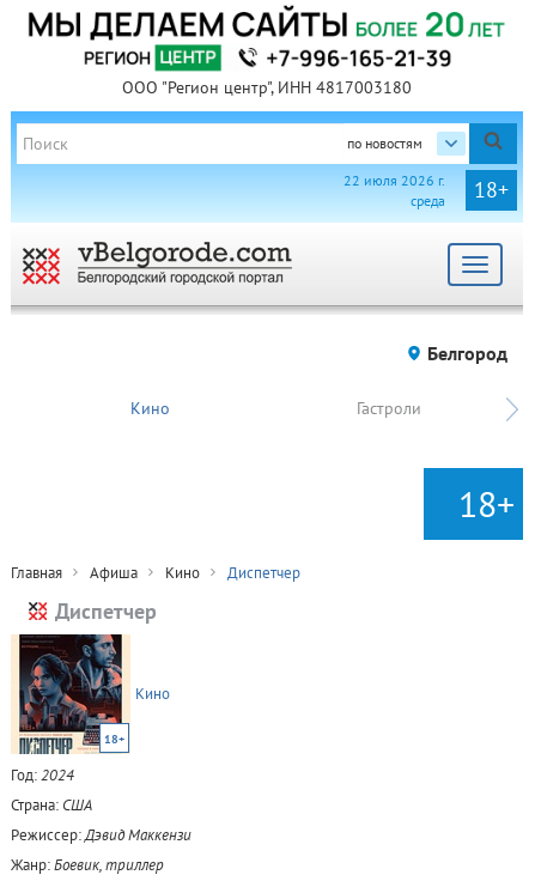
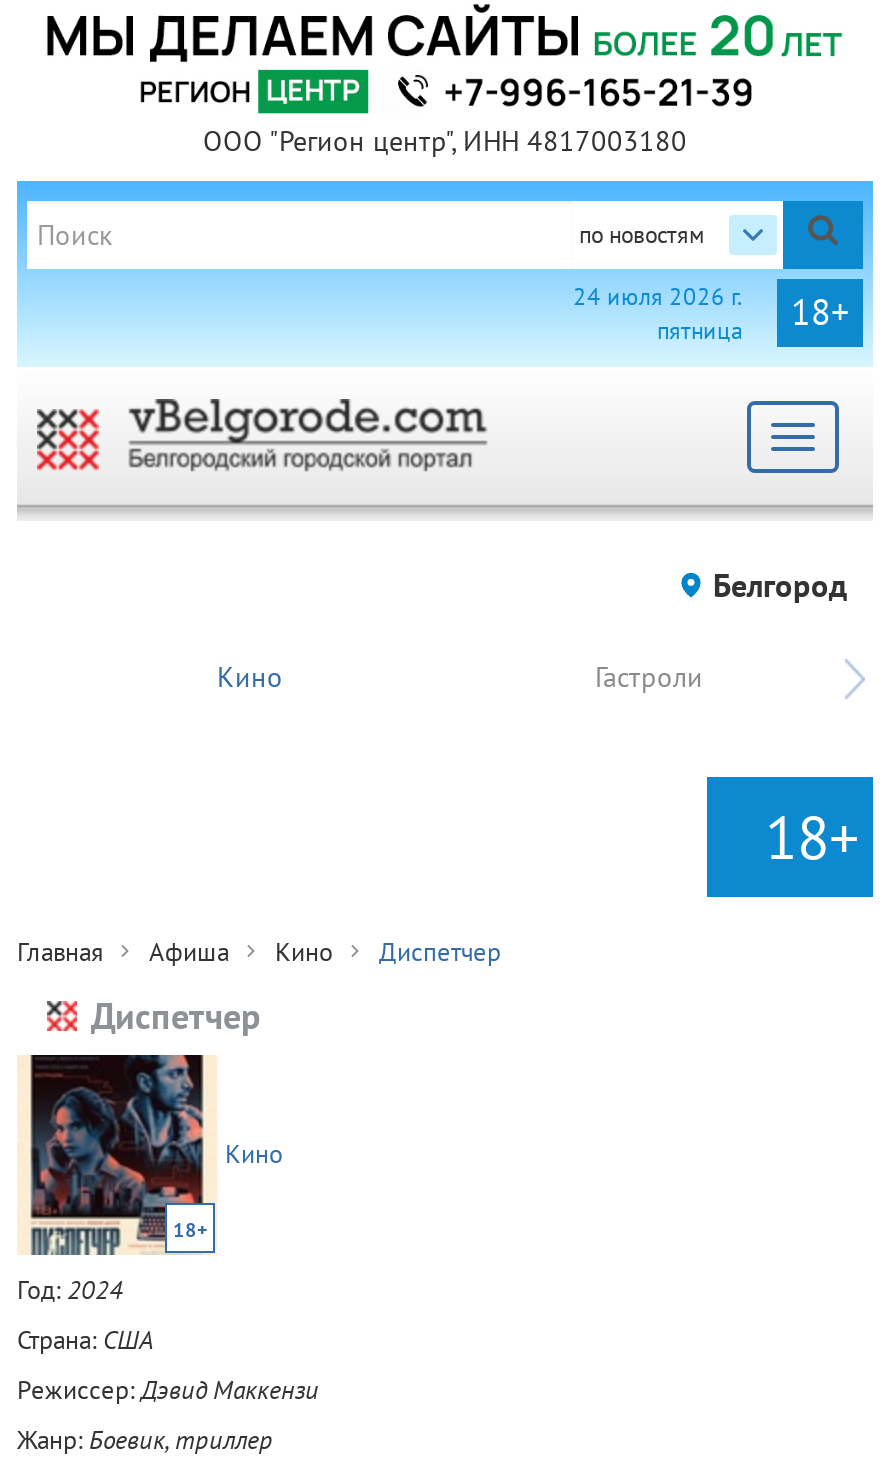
- 22 июля 2026 г.
- среда
+ 24 июля 2026 г.
+ пятница
